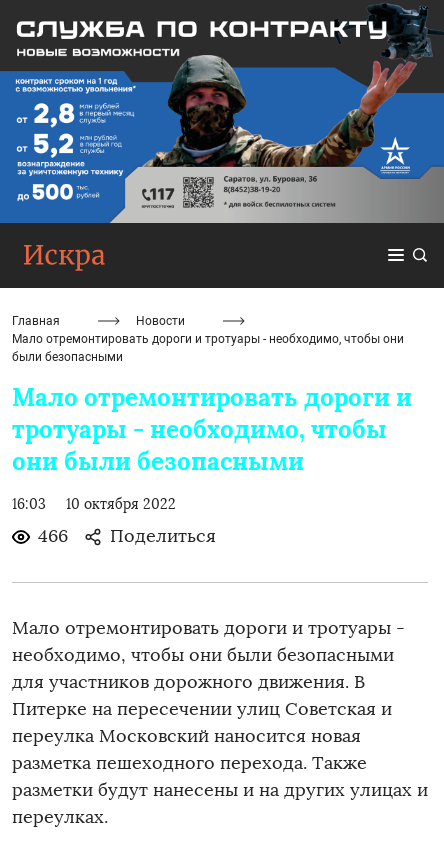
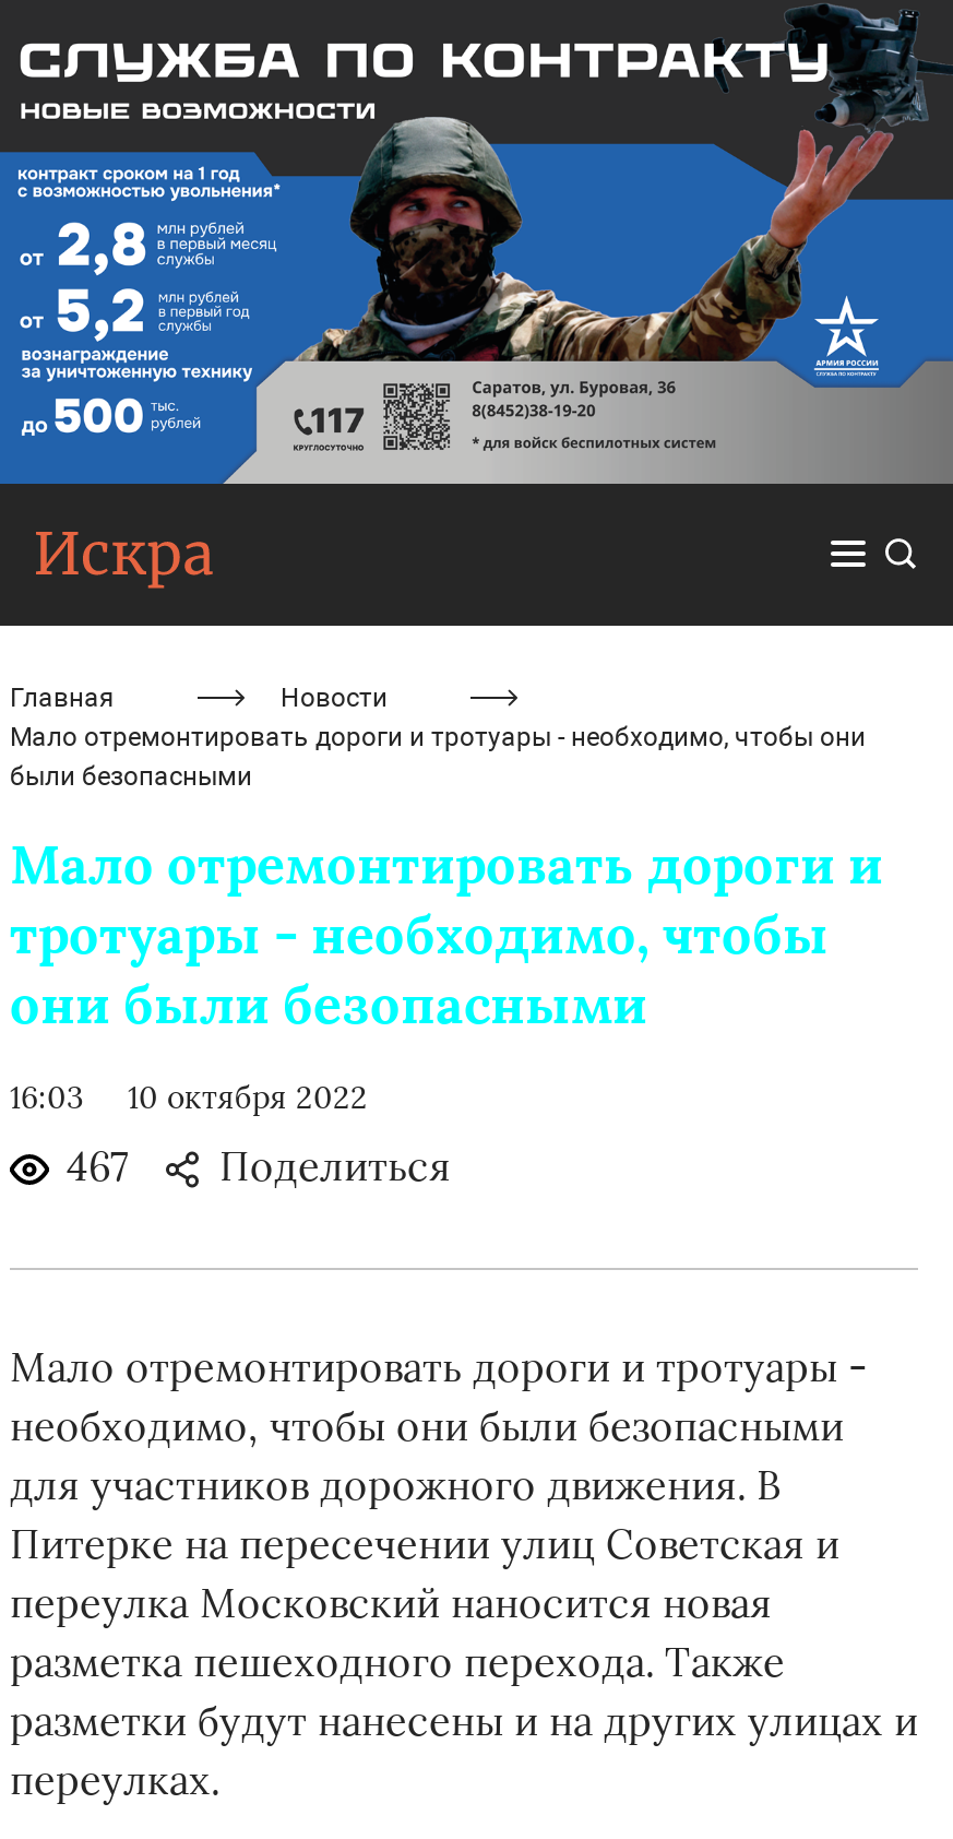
- 466 Поделиться
+ 467 Поделиться
